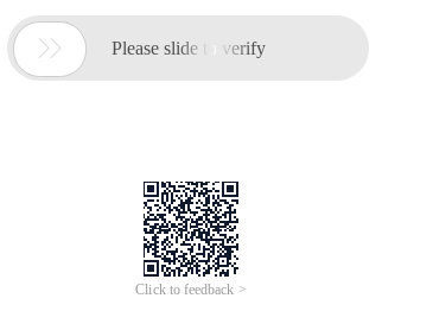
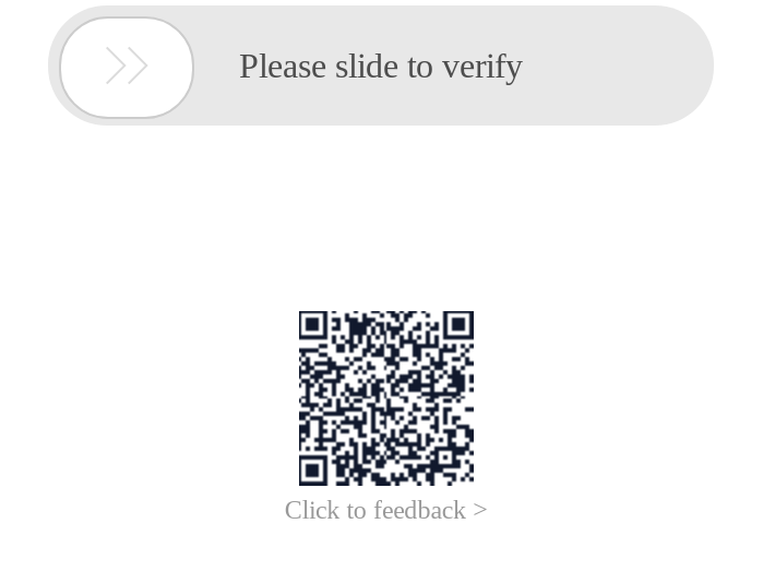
- [image]
+ [image]
